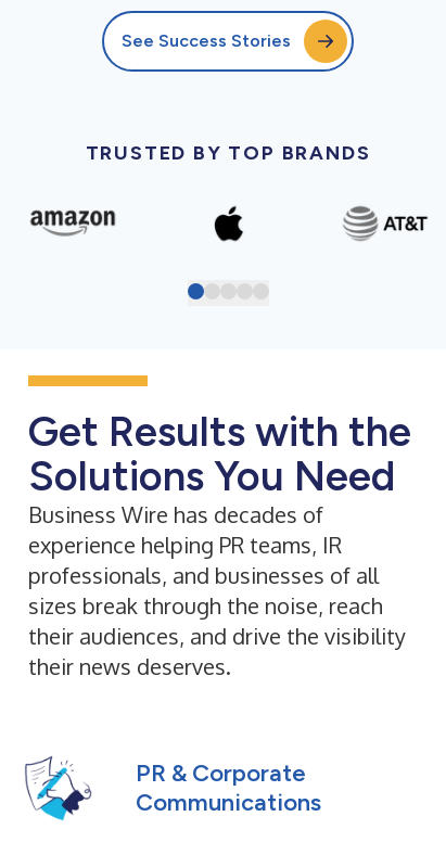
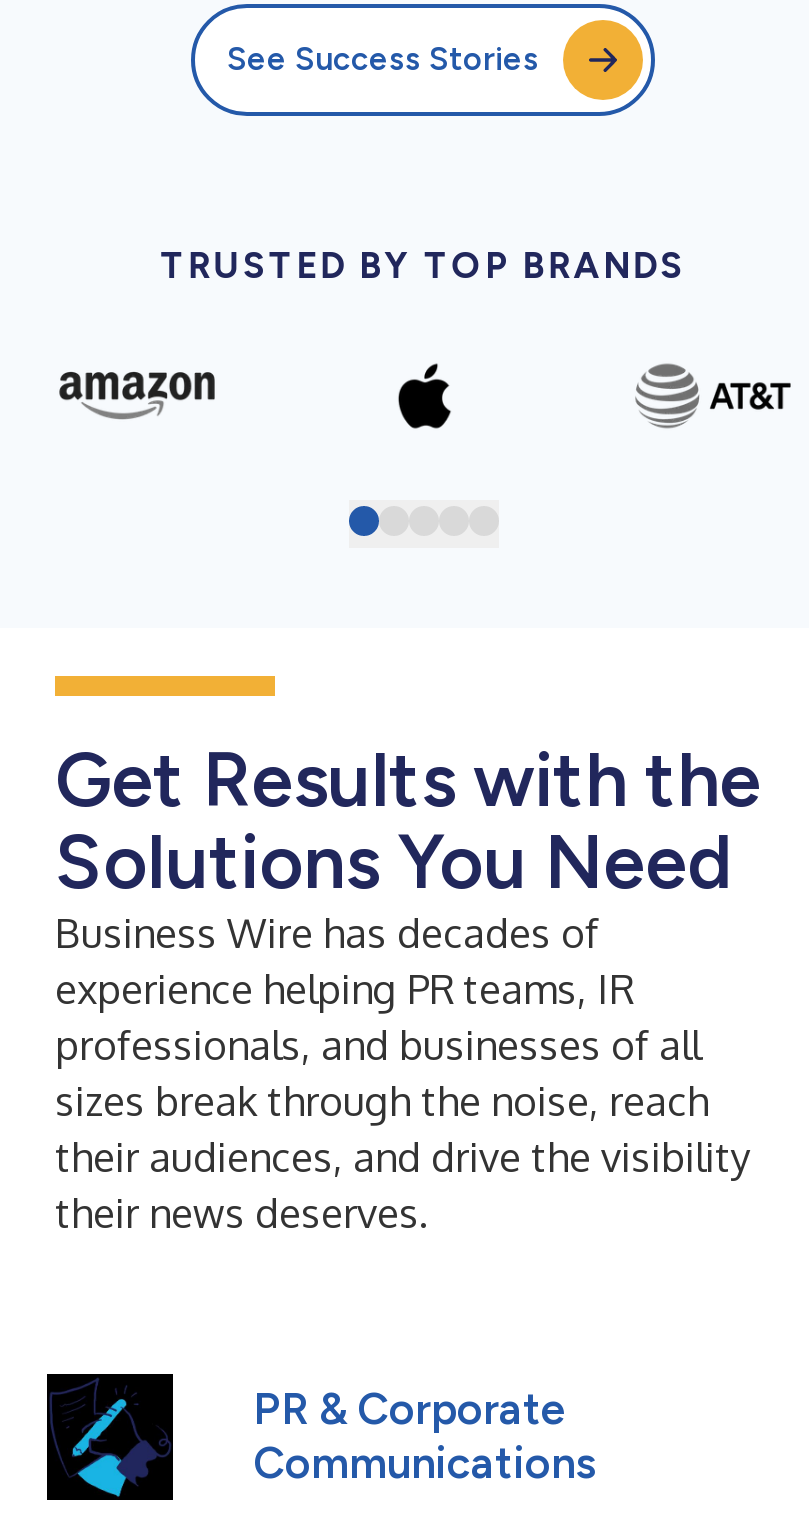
- [image]
+ [image]
